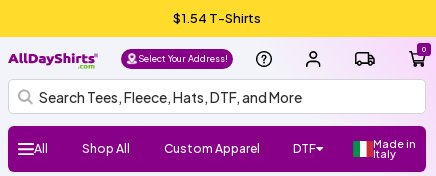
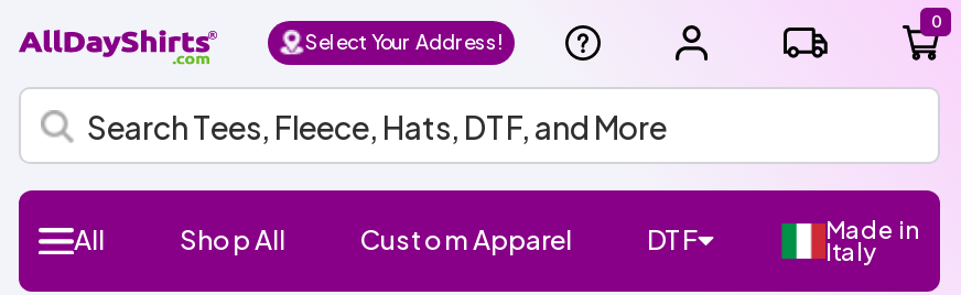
- $1.54 T-Shirts
